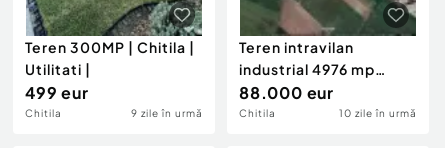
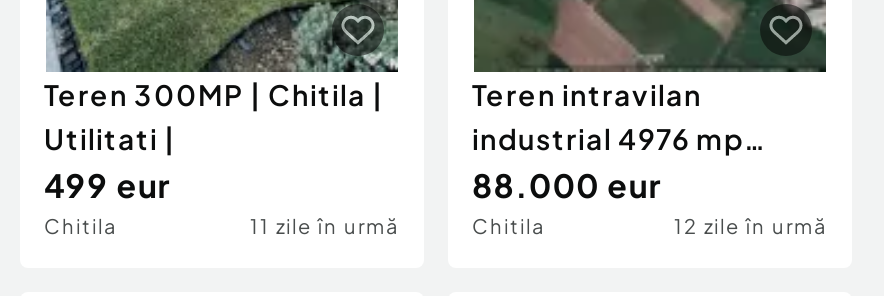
- 9 zile în urmă
+ 11 zile în urmă

- 10 zile în urmă
+ 12 zile în urmă
